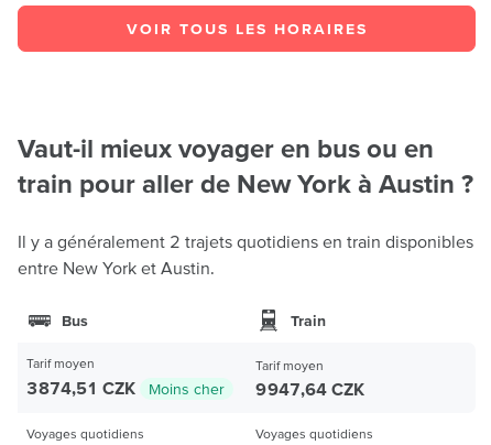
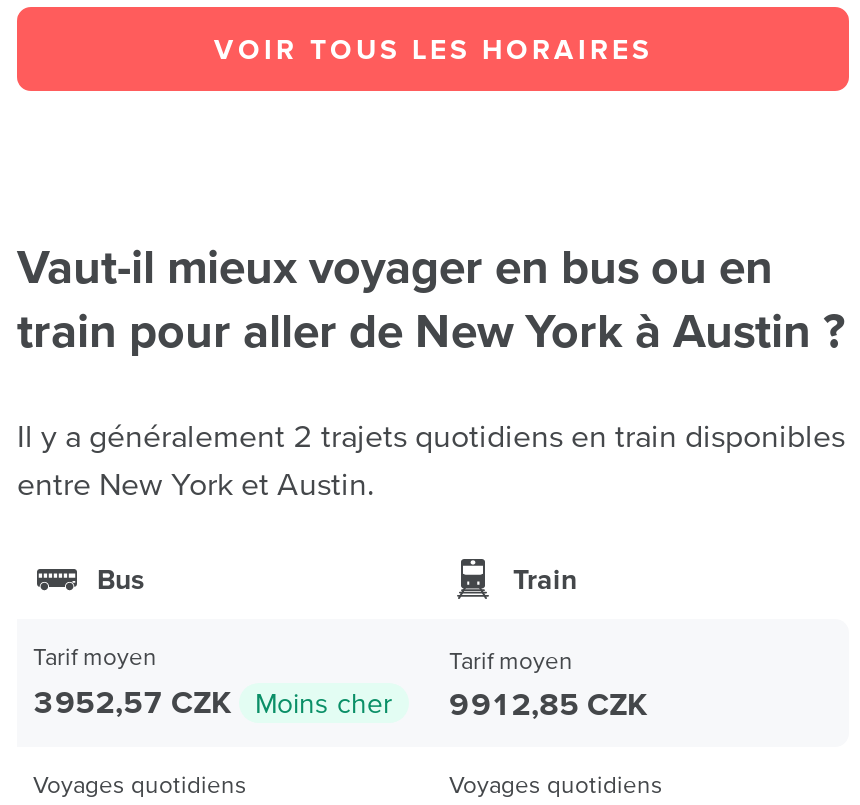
- 3 874,51 CZK
+ 3 952,57 CZK

- 9 947,64 CZK
+ 9 912,85 CZK
